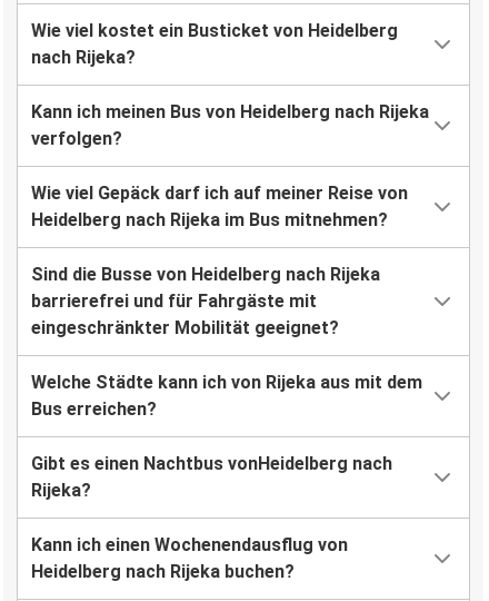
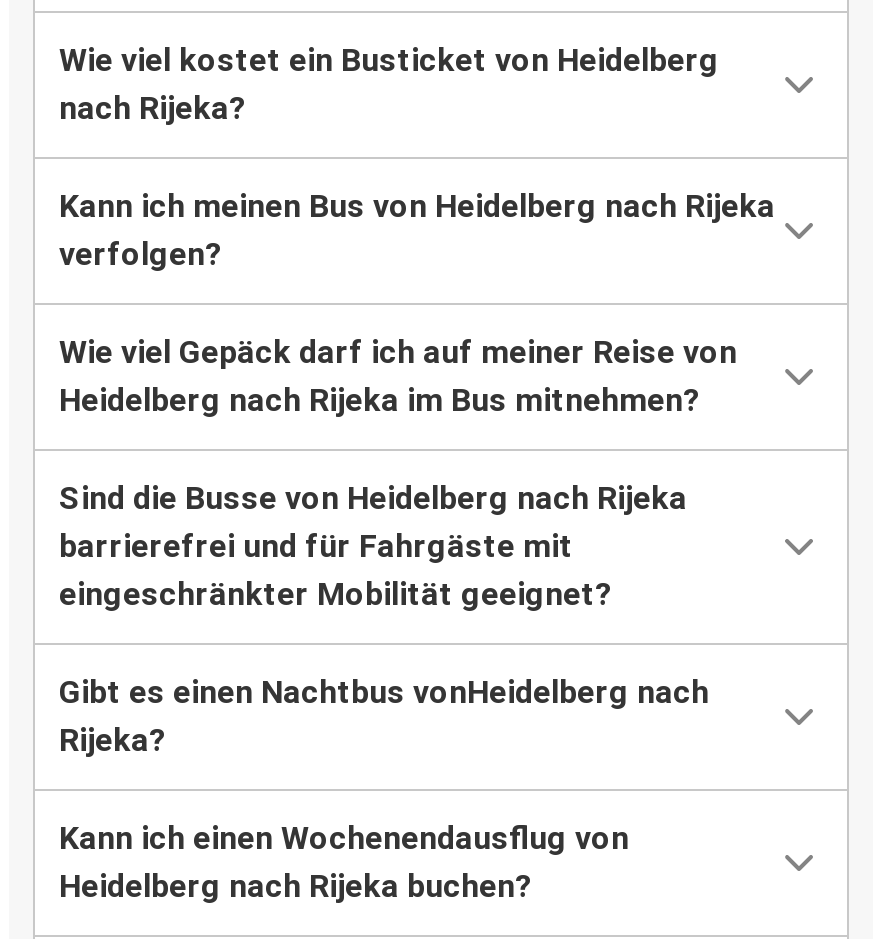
- Welche Städte kann ich von Rijeka aus mit dem
- Bus erreichen?
